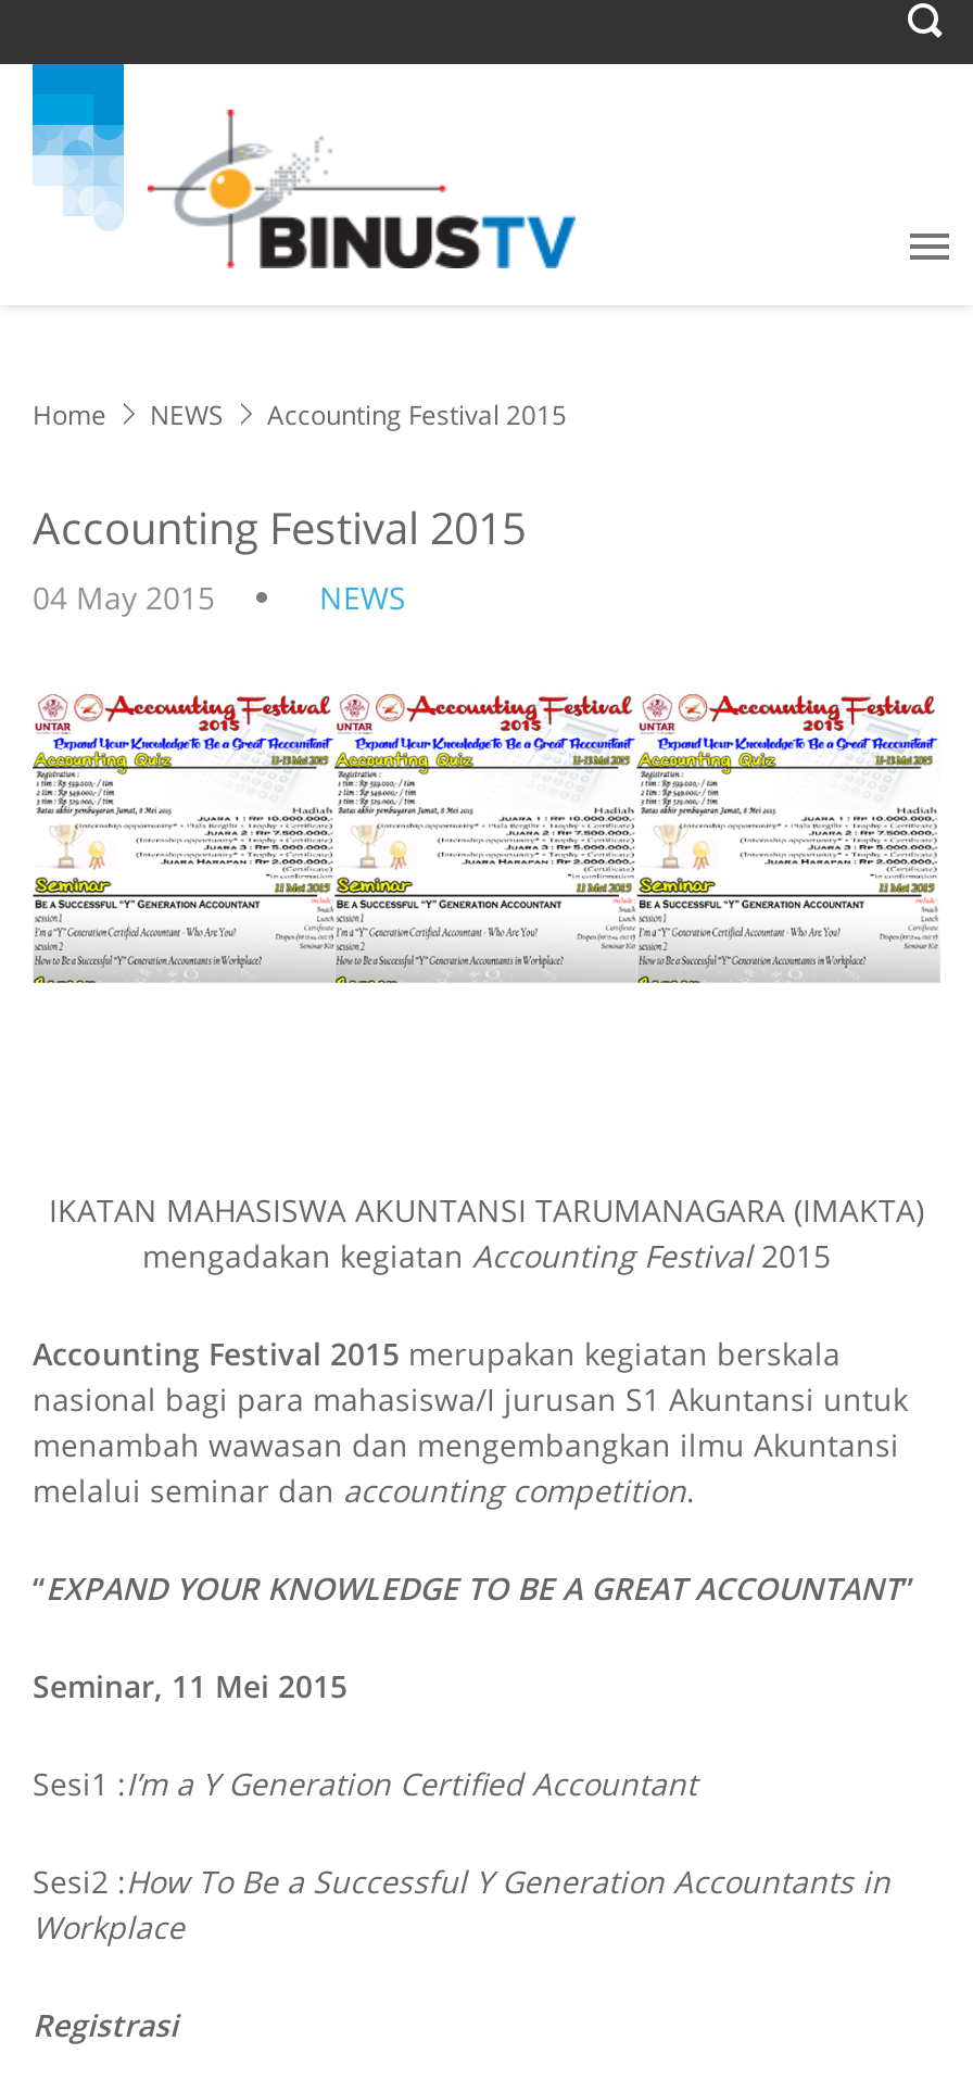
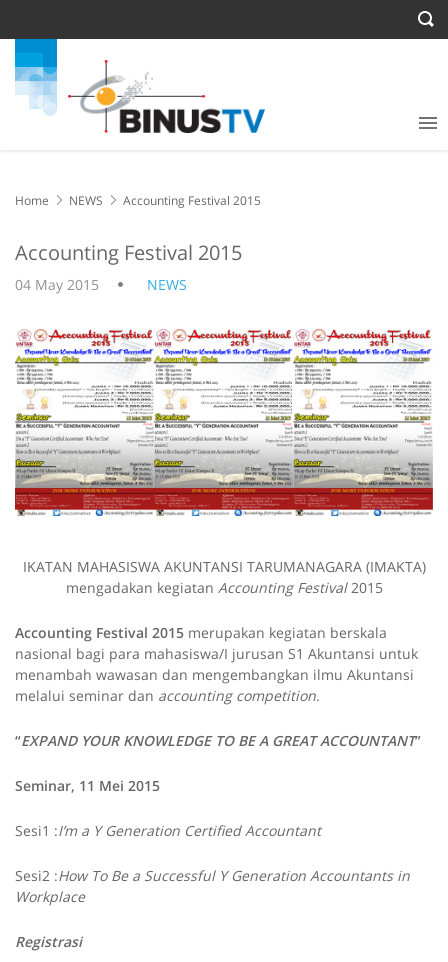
+ [image]
